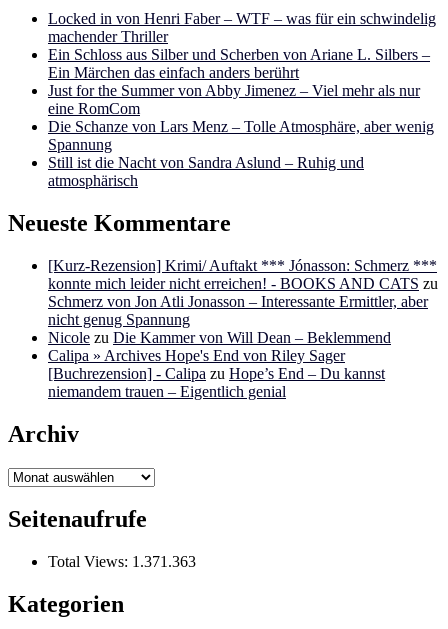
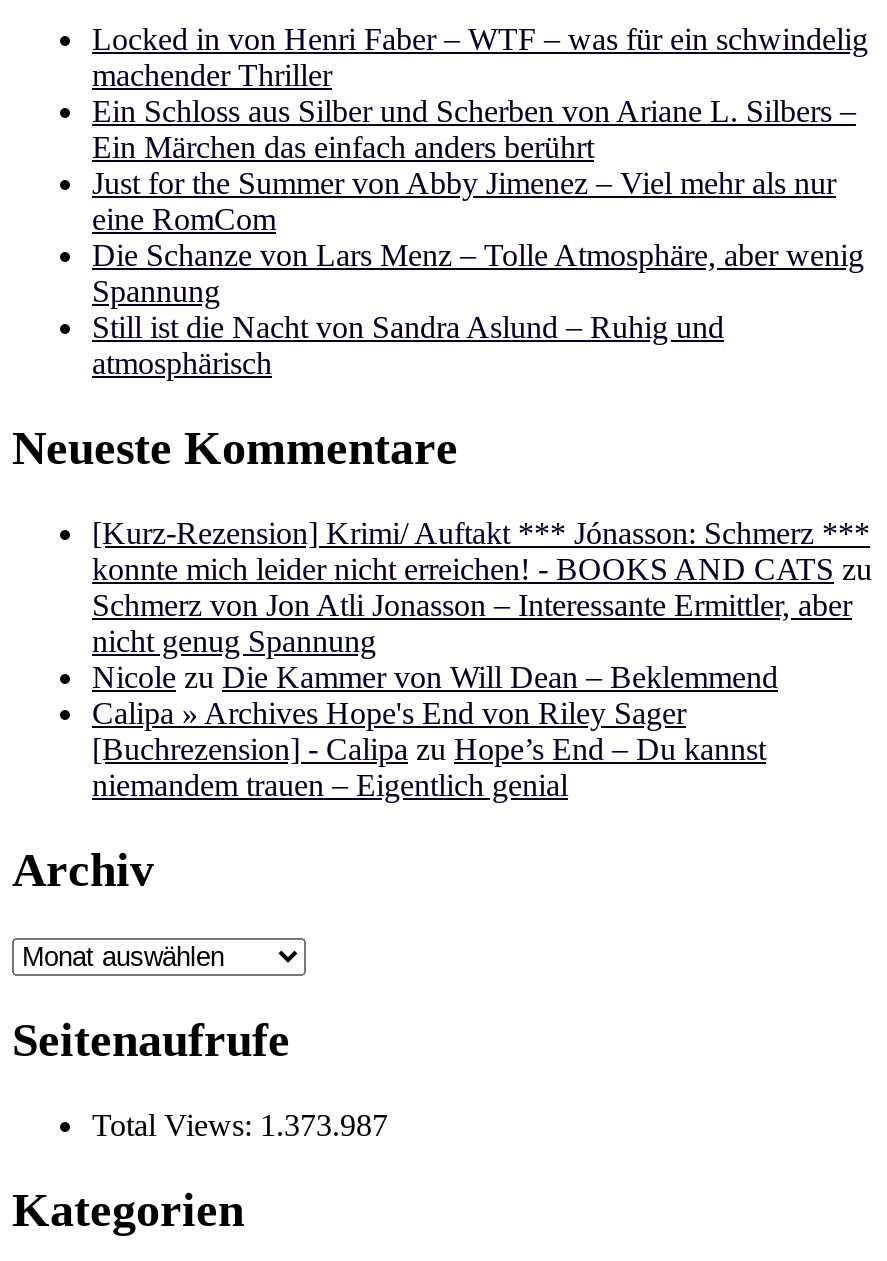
- Total Views: 1.371.363
+ Total Views: 1.373.987
